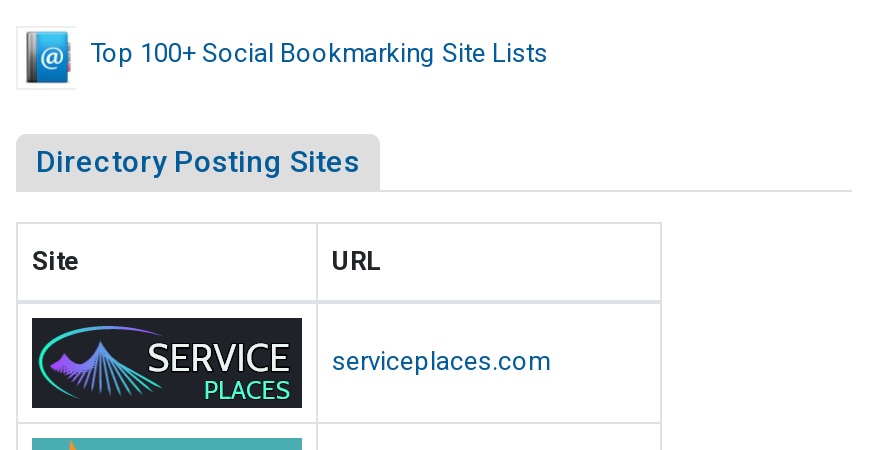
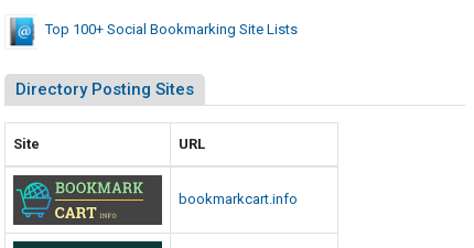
- [image]
- serviceplaces.com
+ [image]
+ bookmarkcart.info
